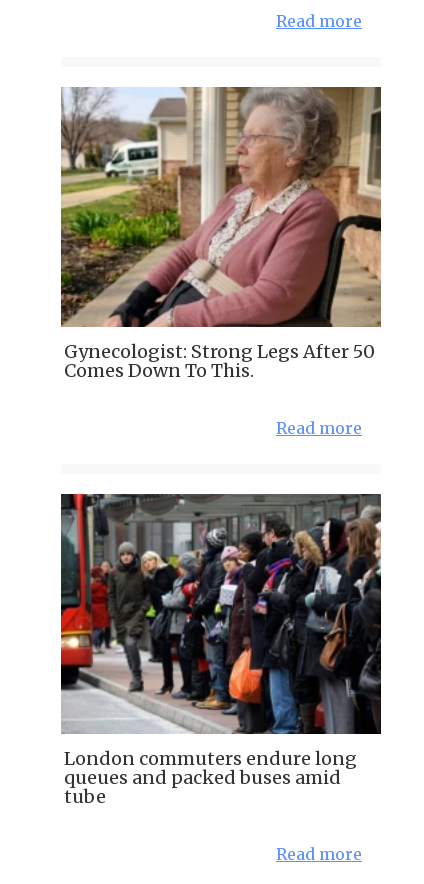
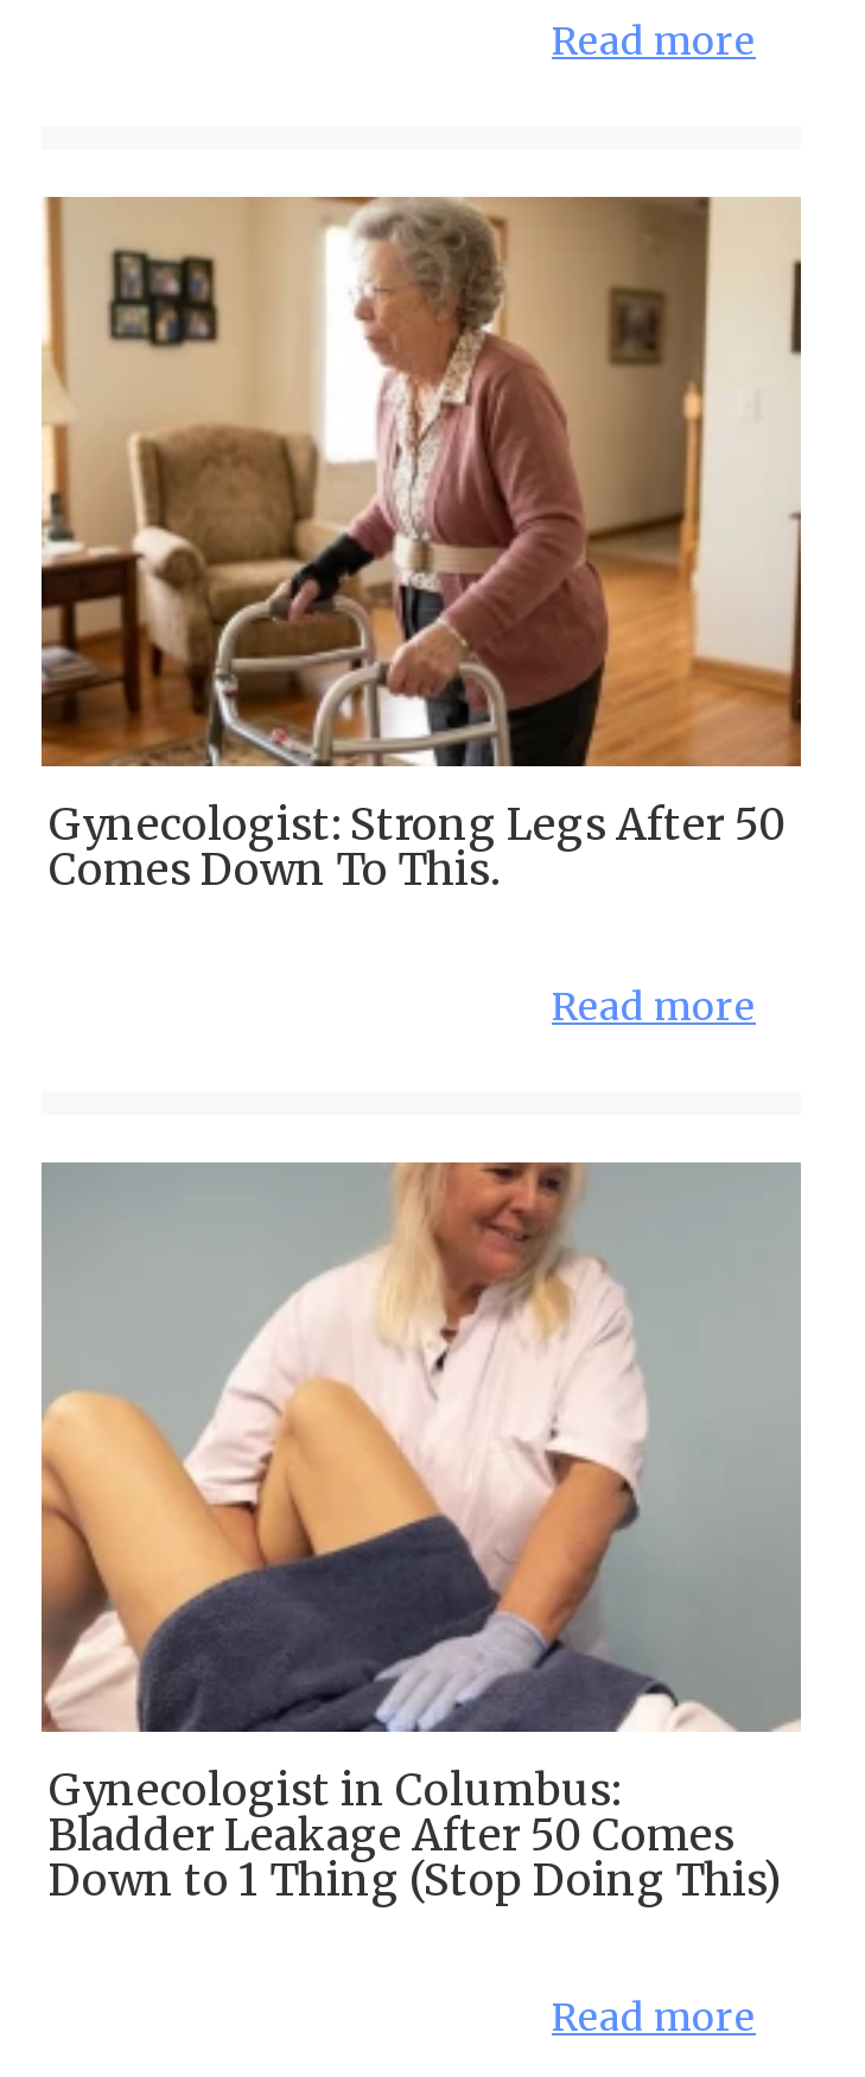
- [image]
+ [image]

- [image]
- London commuters endure long
- queues and packed buses amid
- tube
+ [image]
+ Gynecologist in Columbus:
+ Bladder Leakage After 50 Comes
+ Down to 1 Thing (Stop Doing This)
